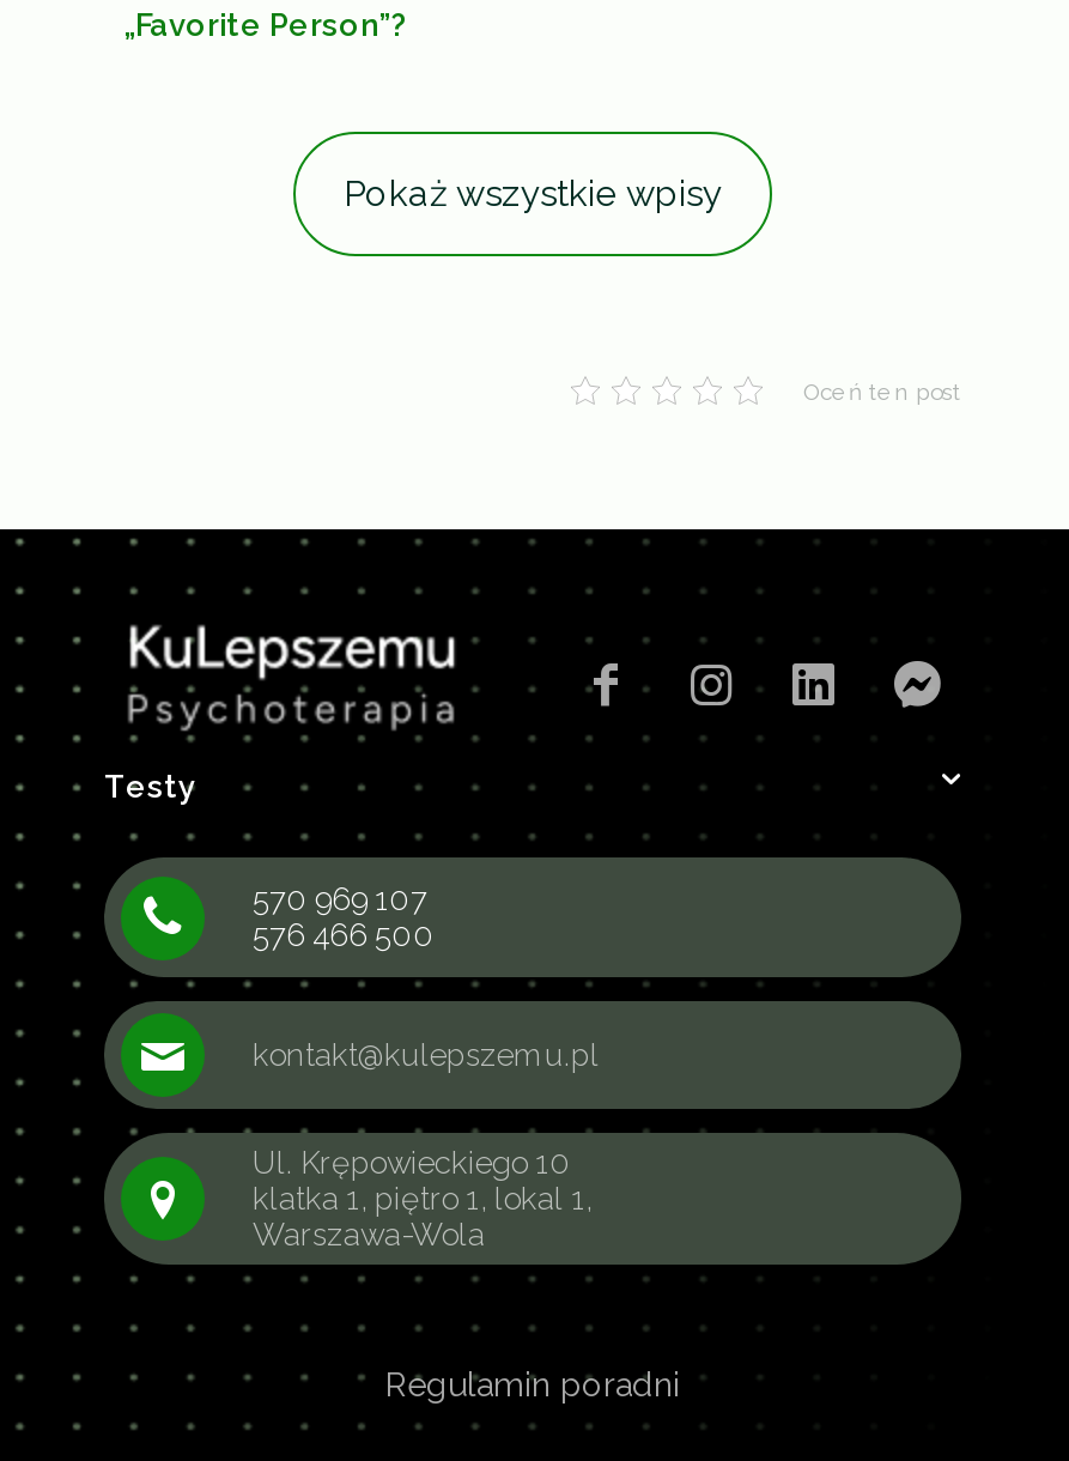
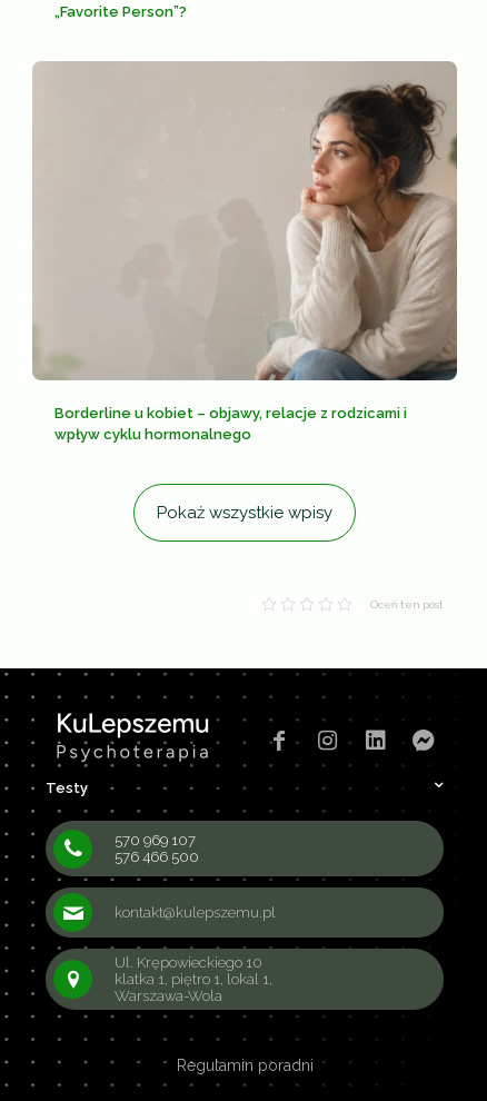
+ [image]
+ Borderline u kobiet – objawy, relacje z rodzicami i
+ wpływ cyklu hormonalnego
